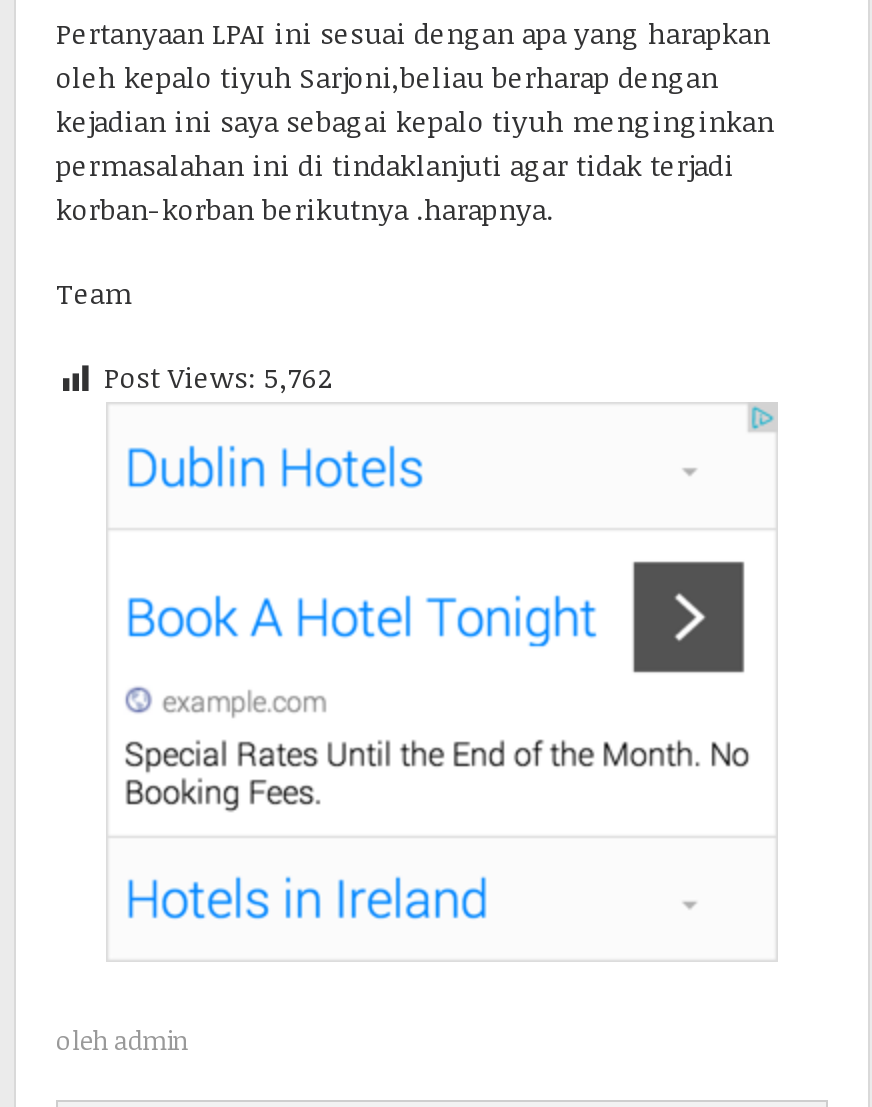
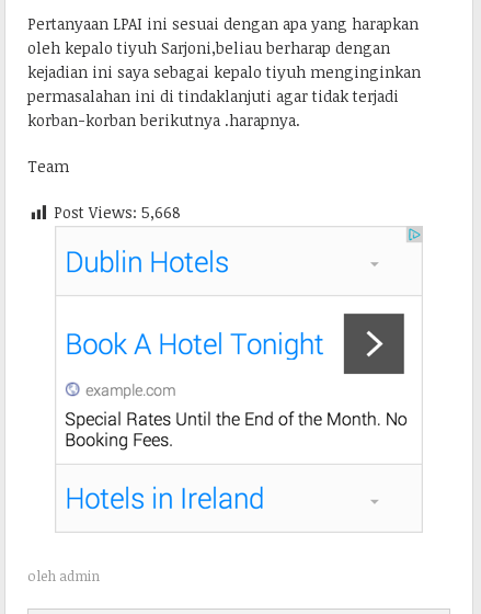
- Post Views: 5,762
+ Post Views: 5,668
